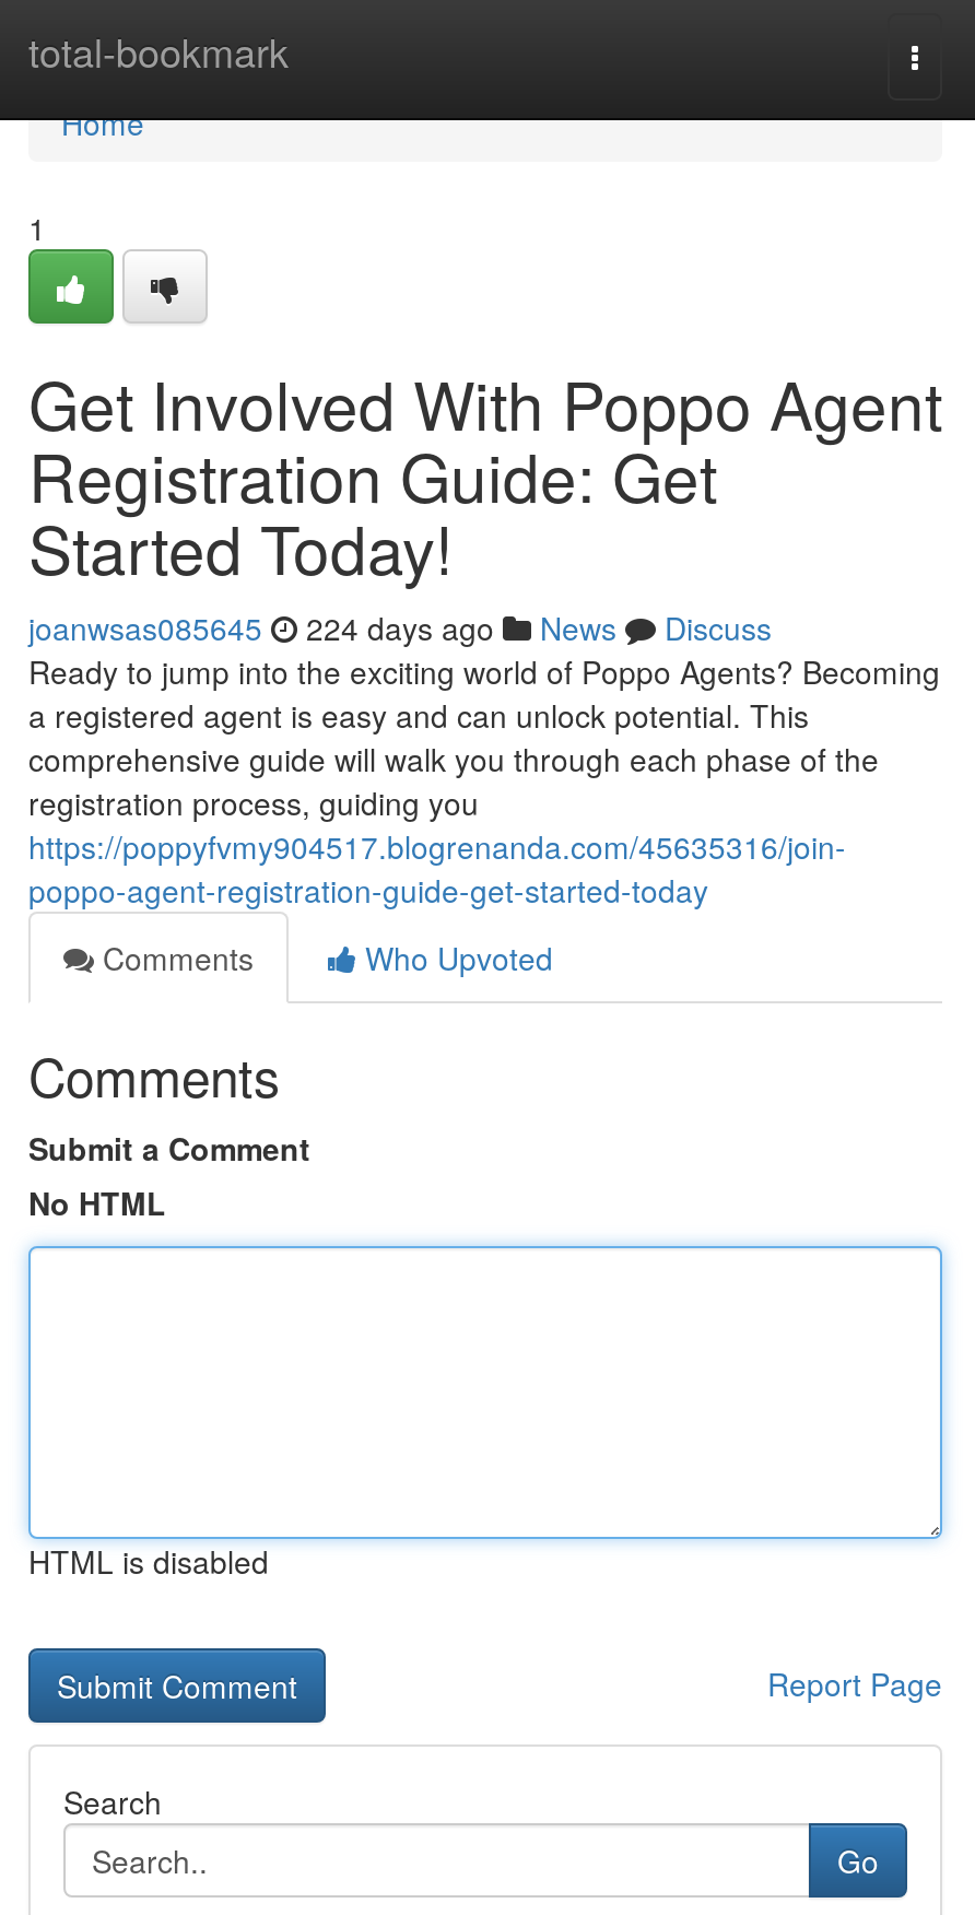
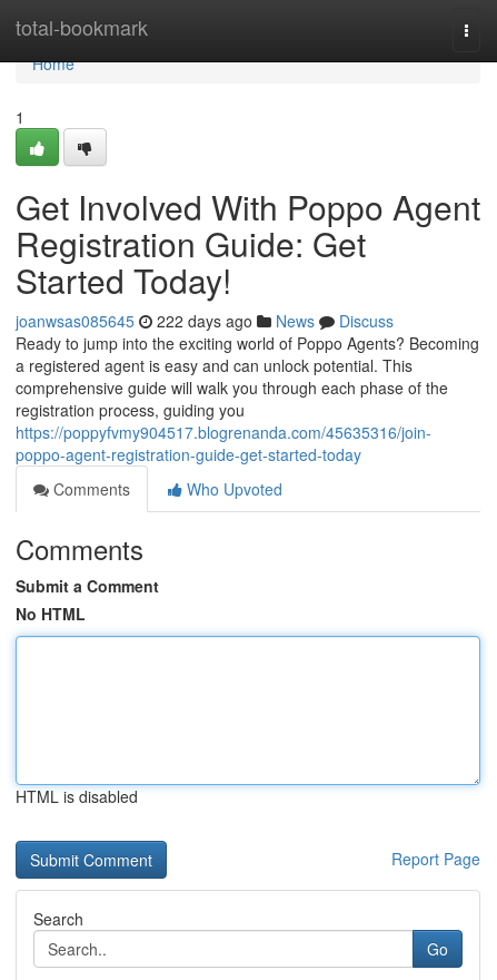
- joanwsas085645 224 days ago News Discuss
+ joanwsas085645 222 days ago News Discuss
